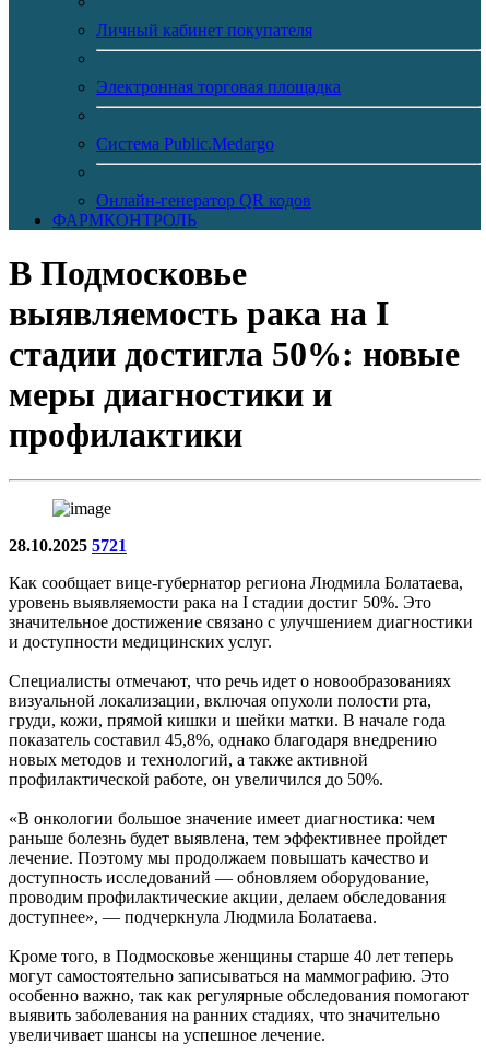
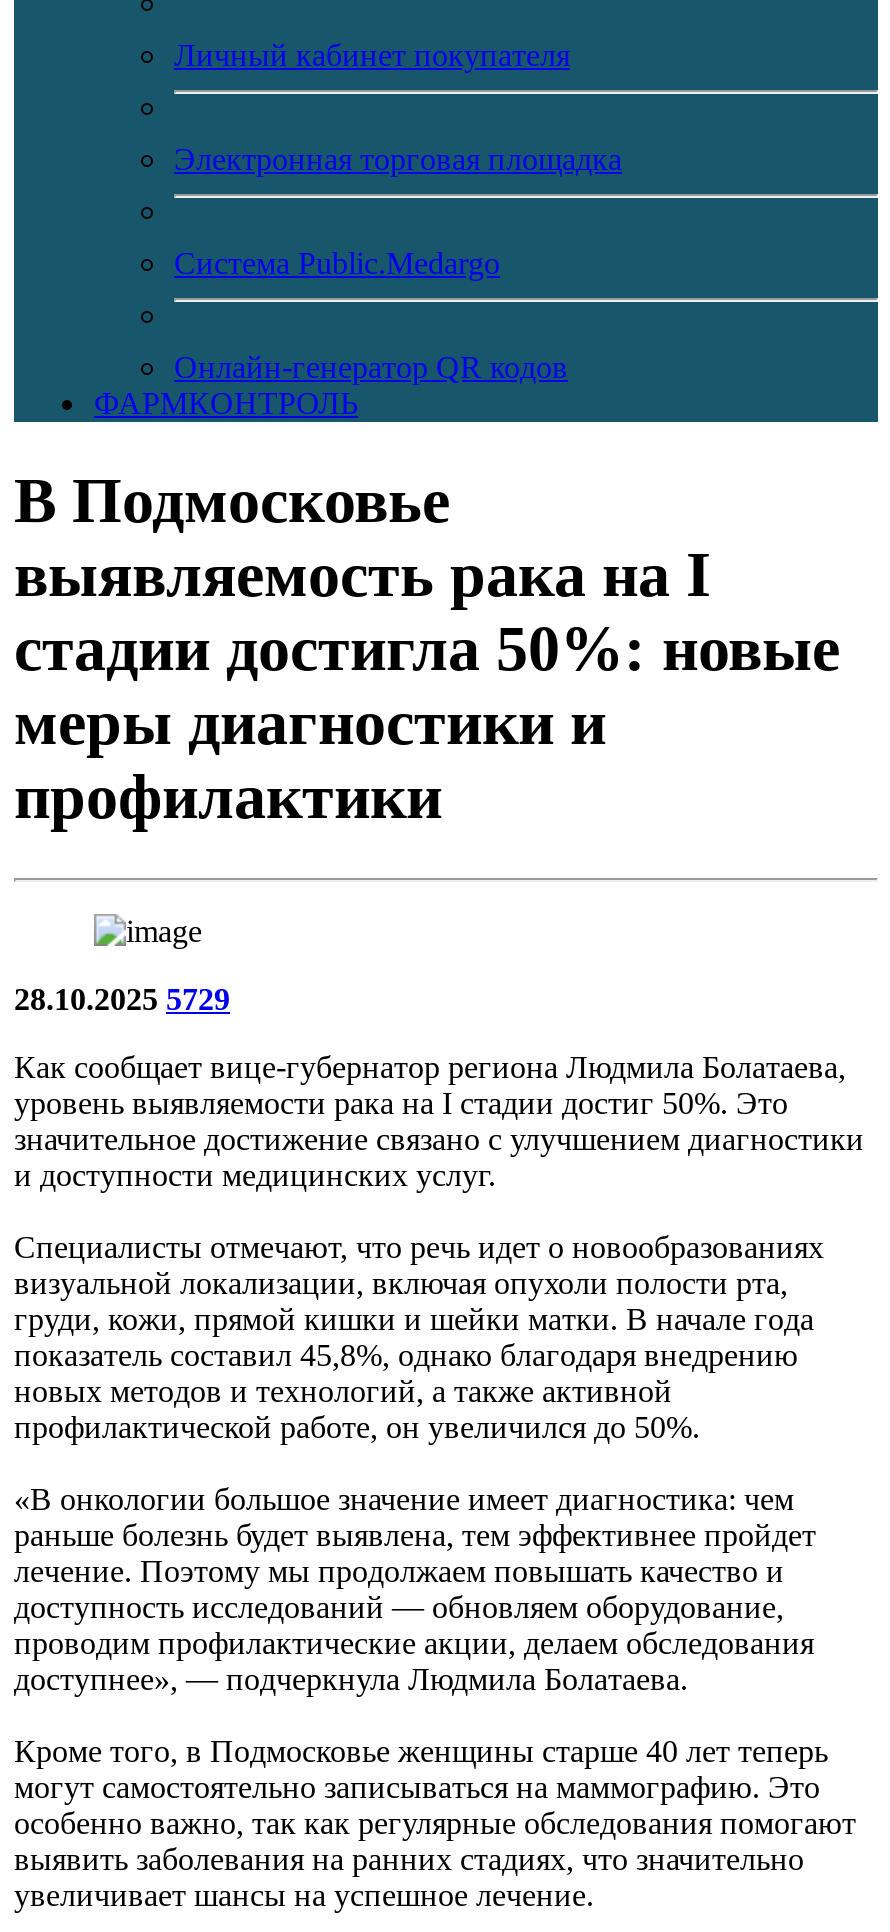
- 28.10.2025 5721
+ 28.10.2025 5729
